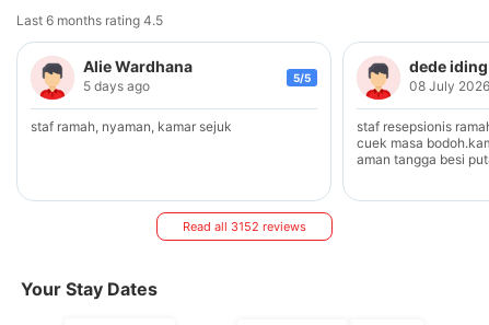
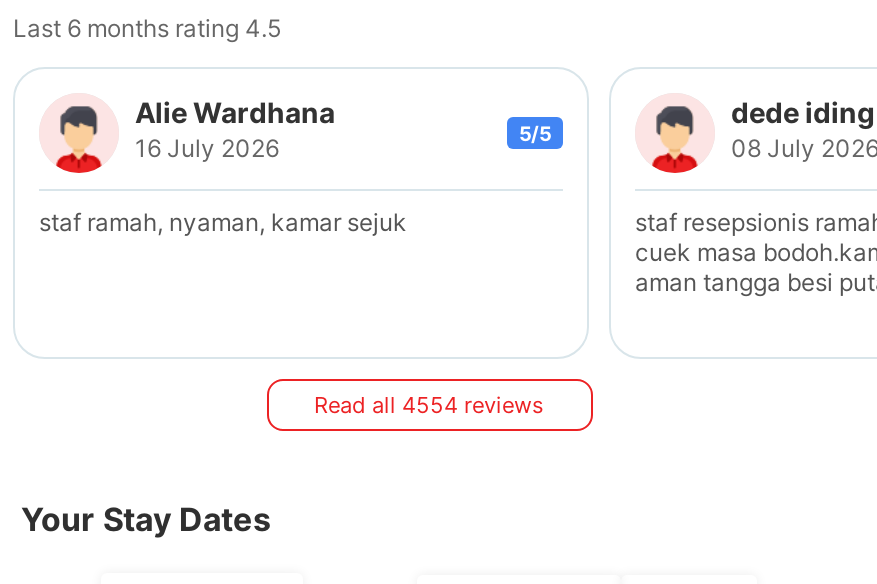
- 5 days ago
+ 16 July 2026

- Read all 3152 reviews
+ Read all 4554 reviews
